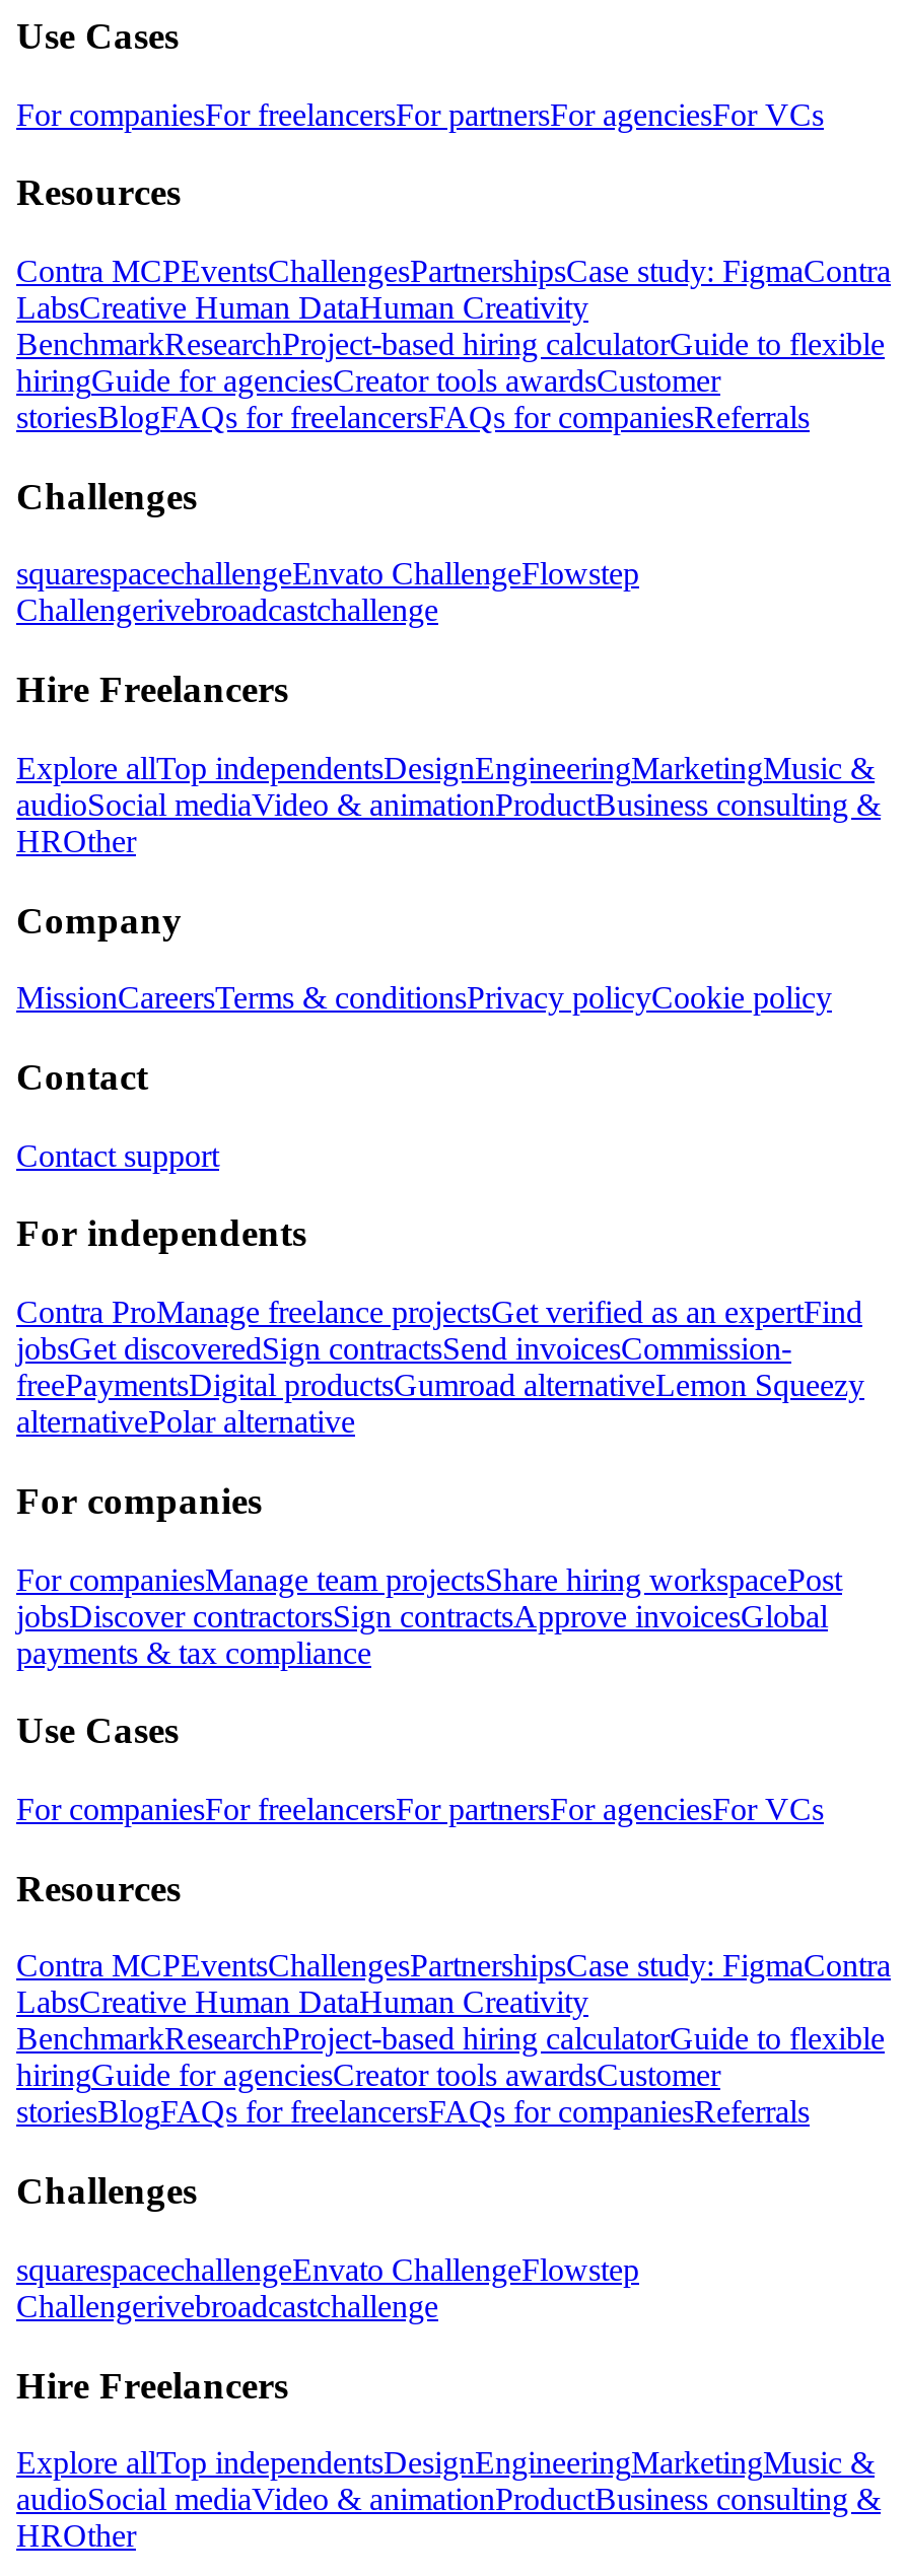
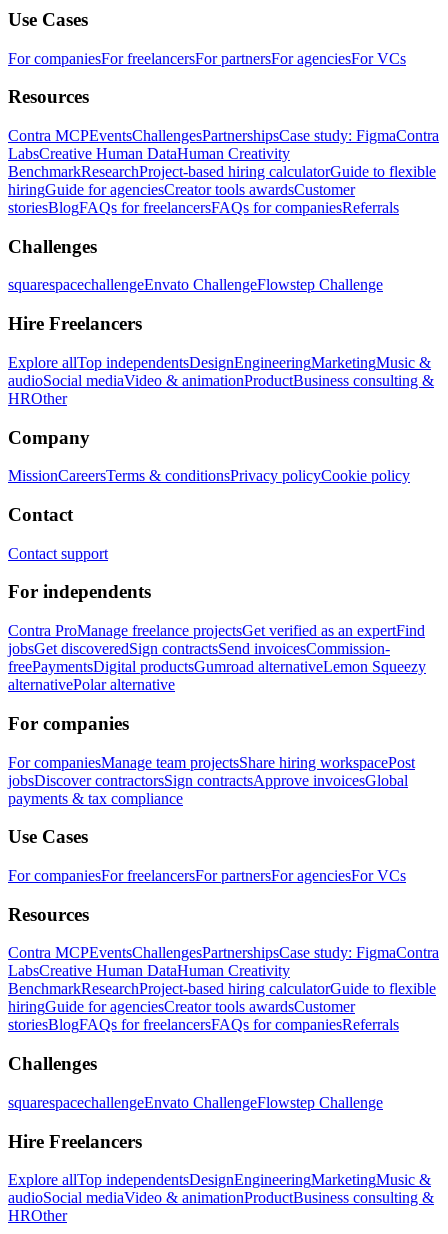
- squarespacechallengeEnvato ChallengeFlowstep
- Challengerivebroadcastchallenge
+ squarespacechallengeEnvato ChallengeFlowstep Challenge

- squarespacechallengeEnvato ChallengeFlowstep
- Challengerivebroadcastchallenge
+ squarespacechallengeEnvato ChallengeFlowstep Challenge
